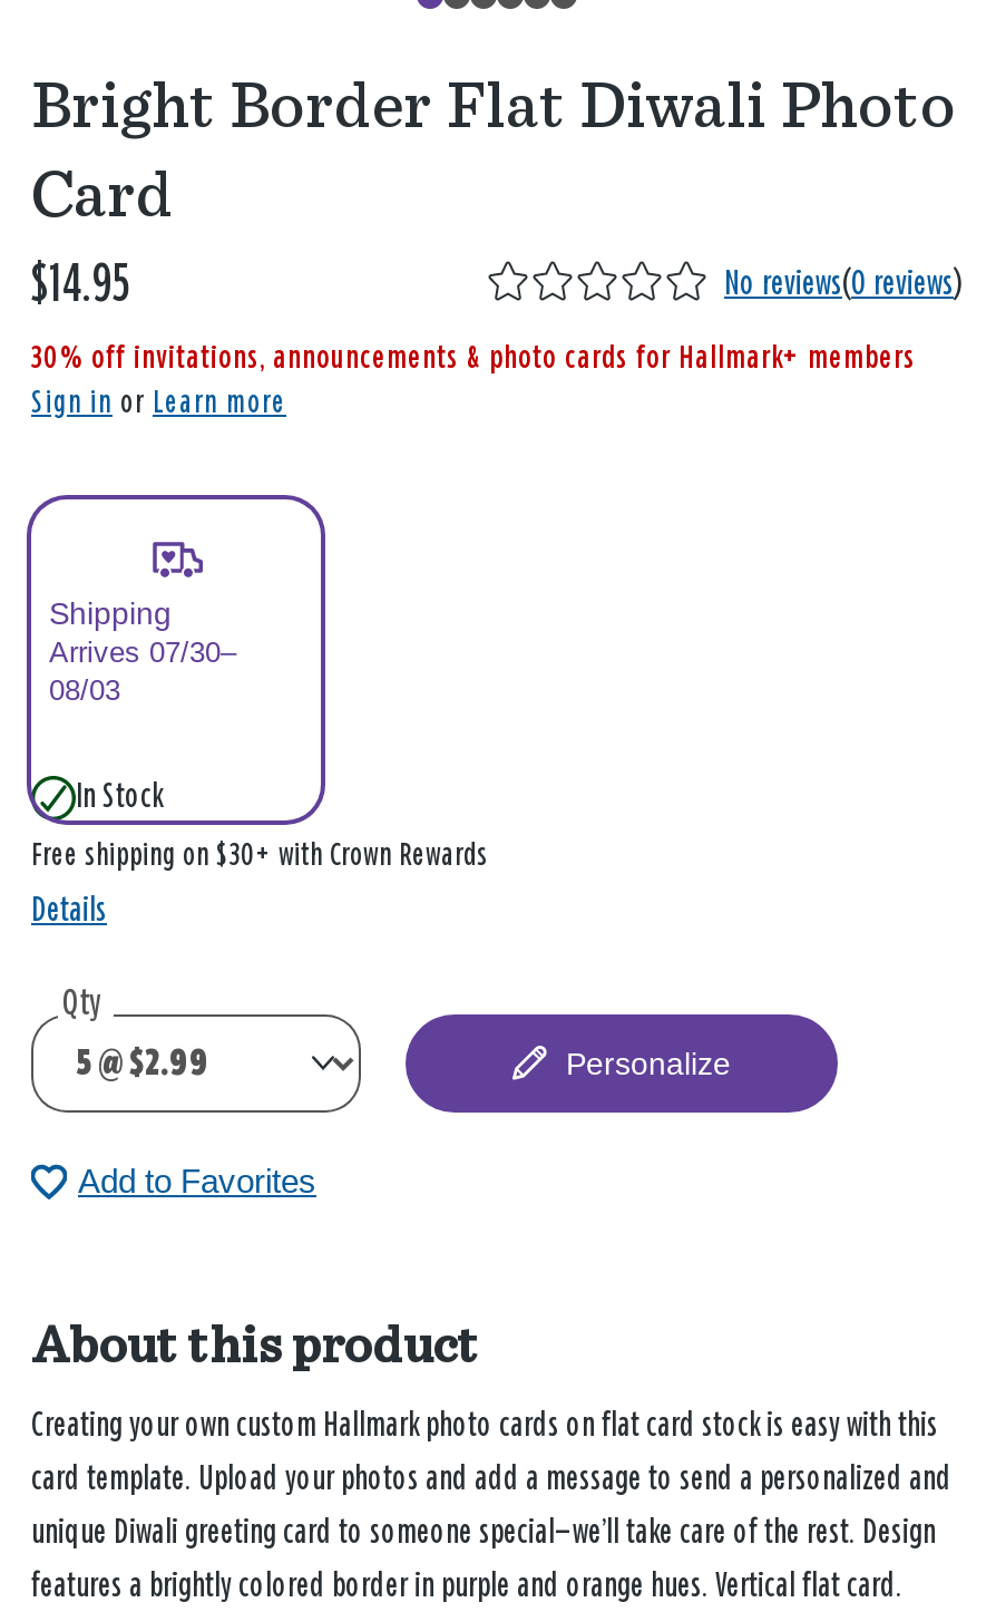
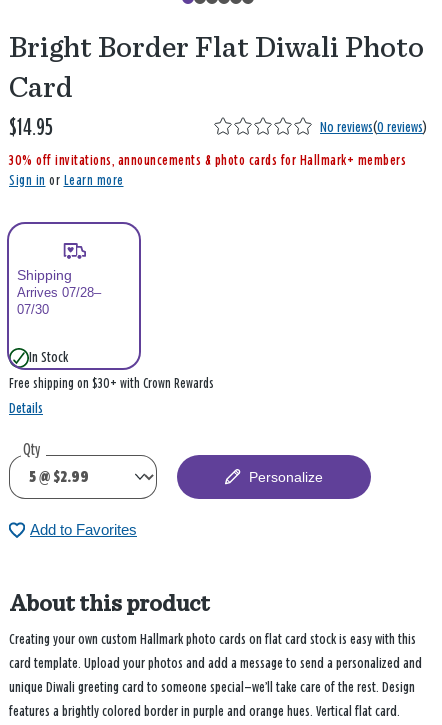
- Arrives 07/30–
+ Arrives 07/28–

- 08/03
+ 07/30
